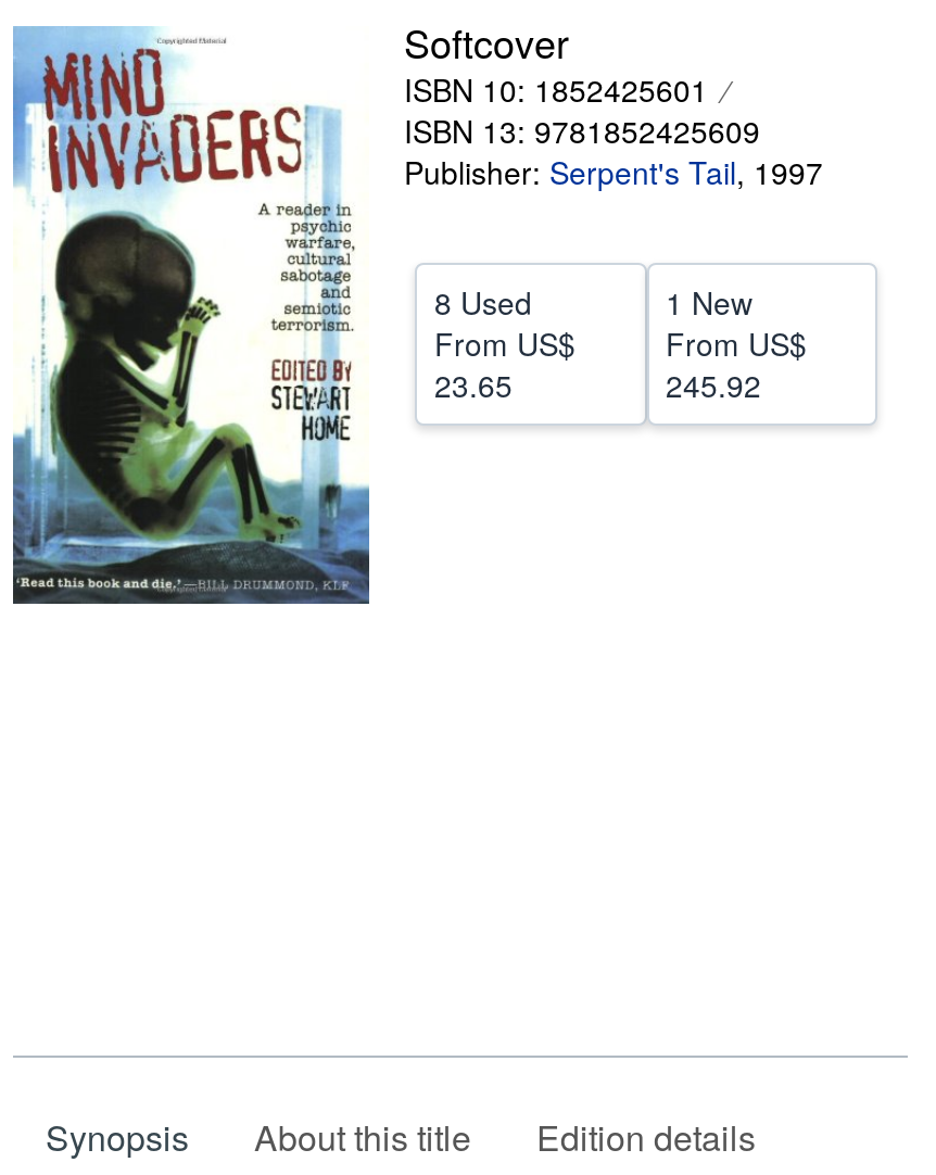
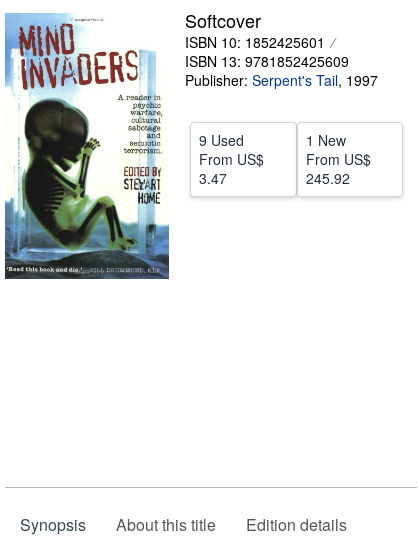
- 8 Used
+ 9 Used

- 23.65
+ 3.47
